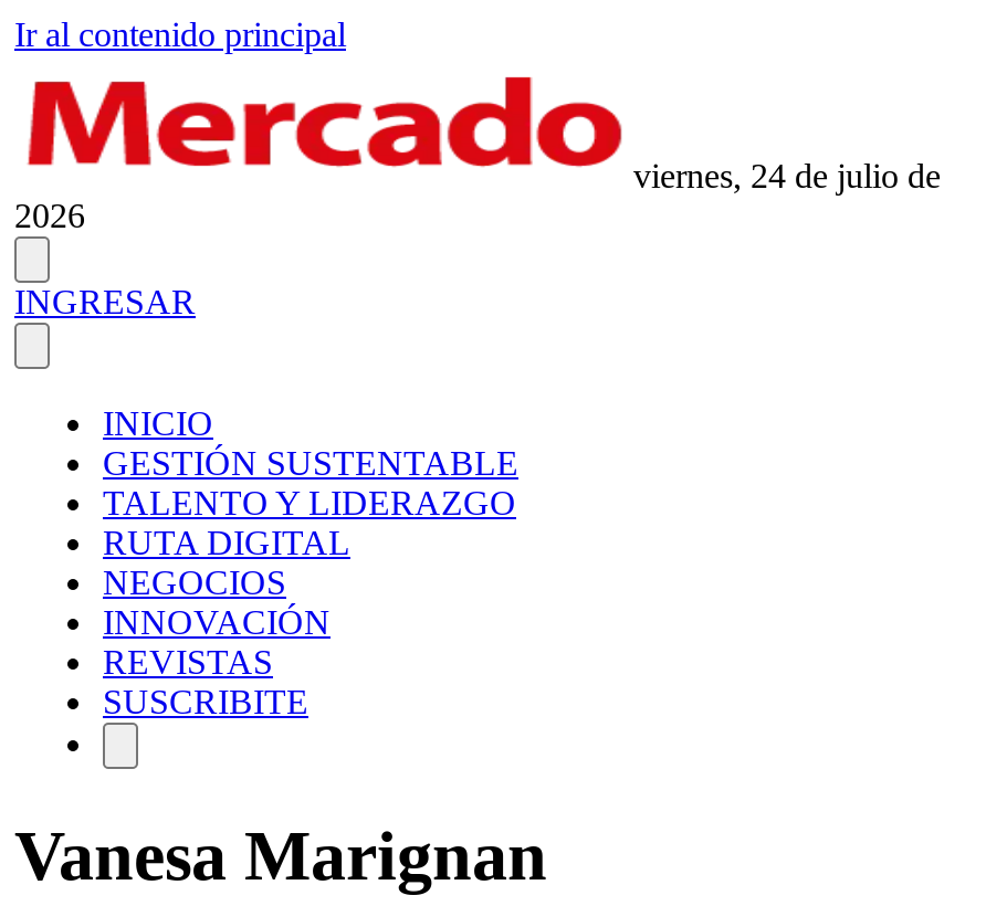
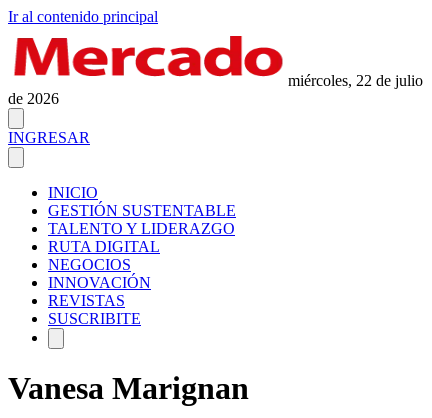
- viernes, 24 de julio de
- 2026
+ miércoles, 22 de julio
+ de 2026
